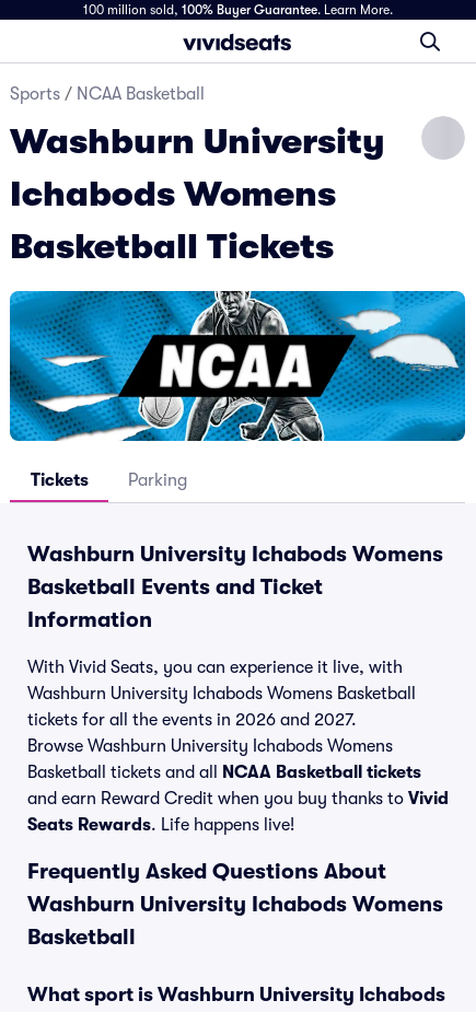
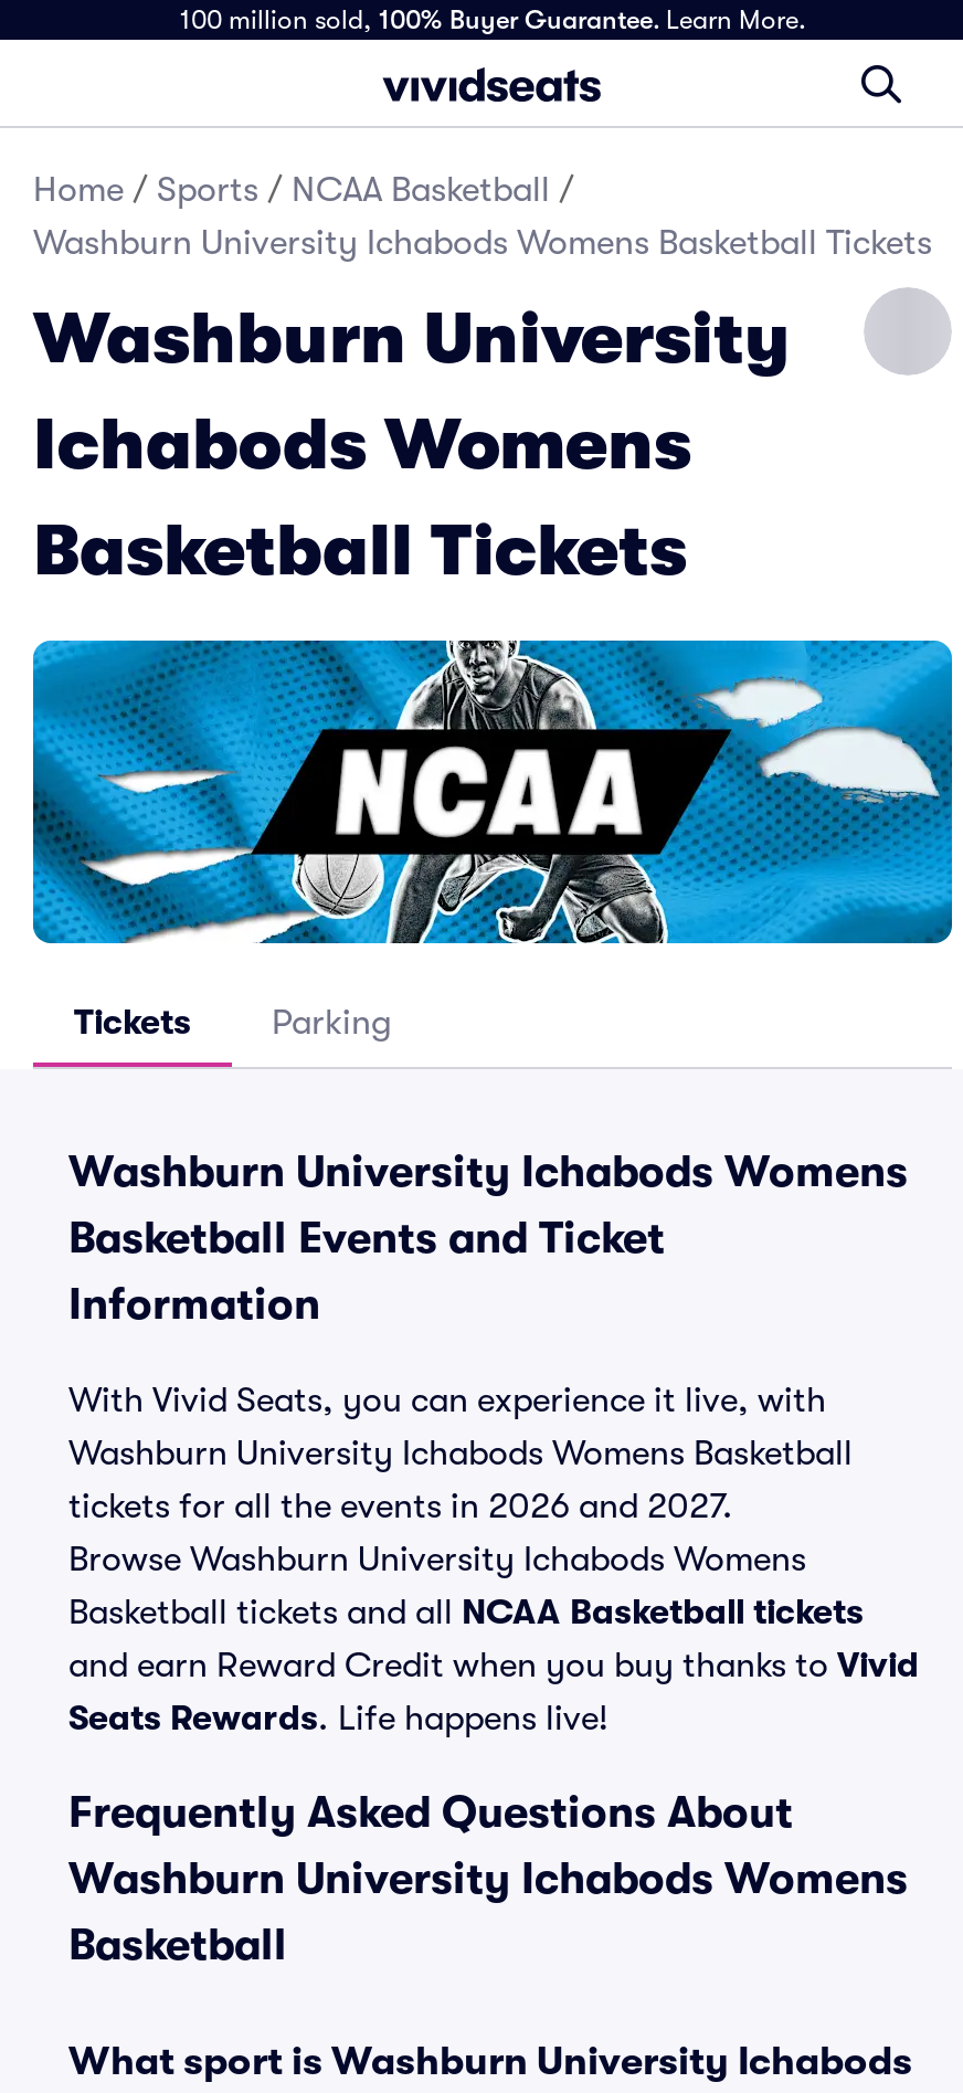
- Sports / NCAA Basketball
+ Home / Sports / NCAA Basketball /
+ Washburn University Ichabods Womens Basketball Tickets
